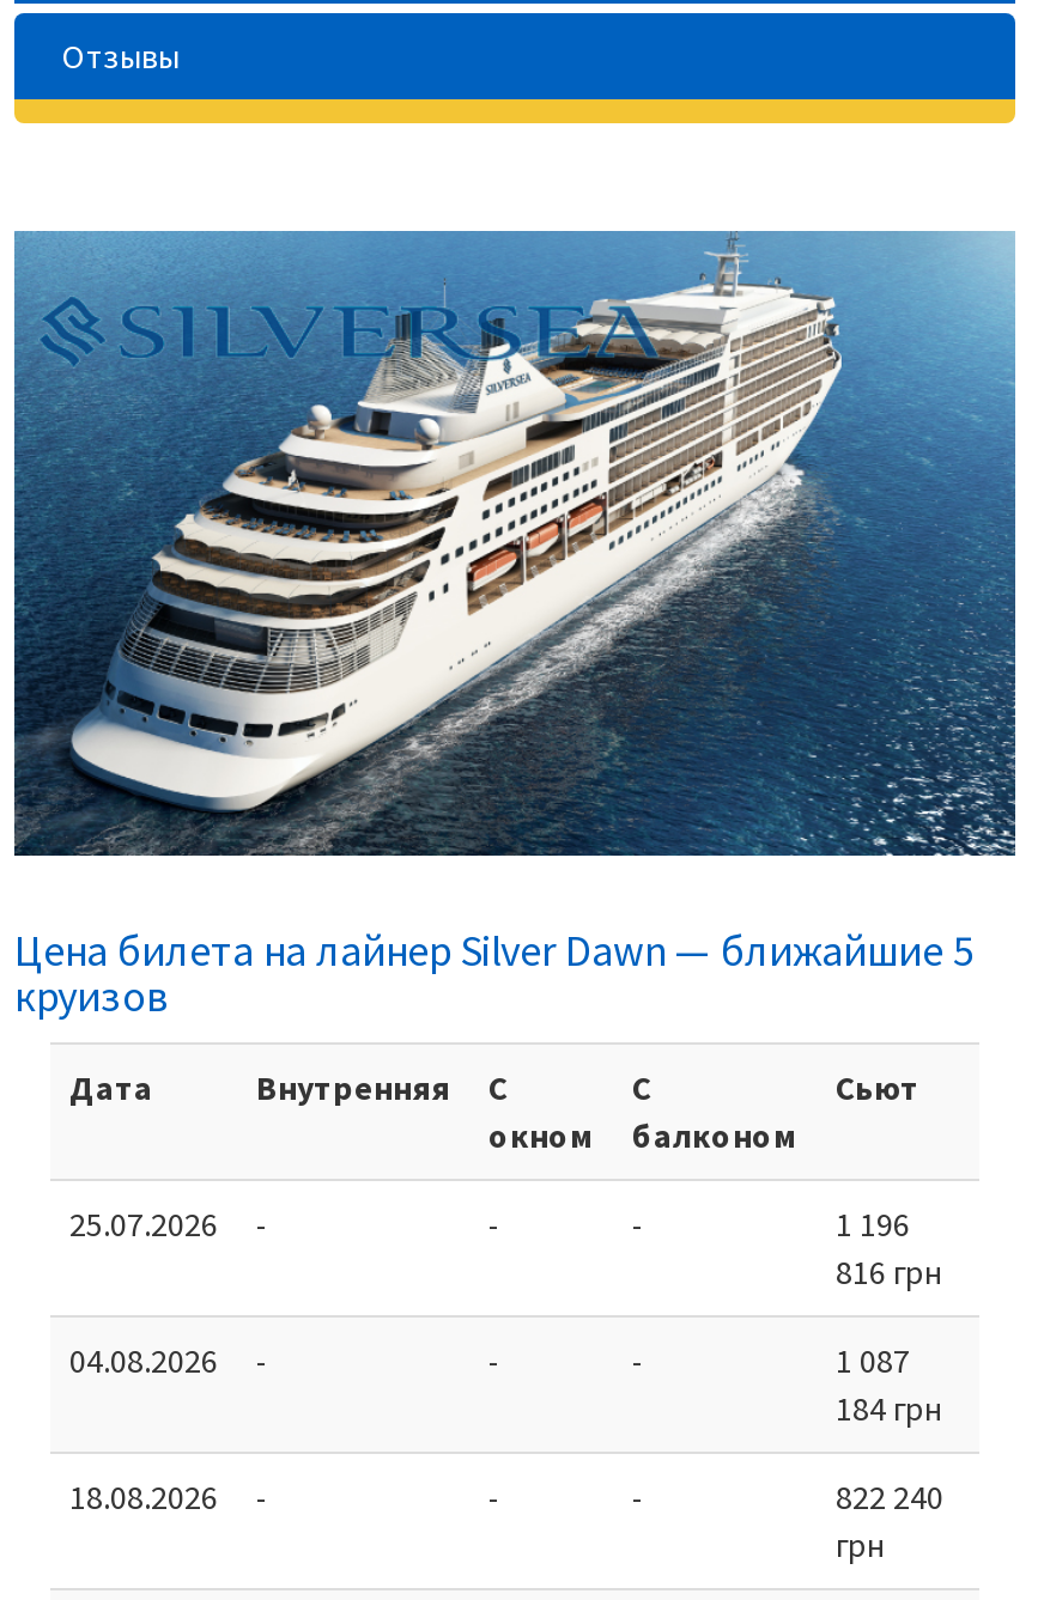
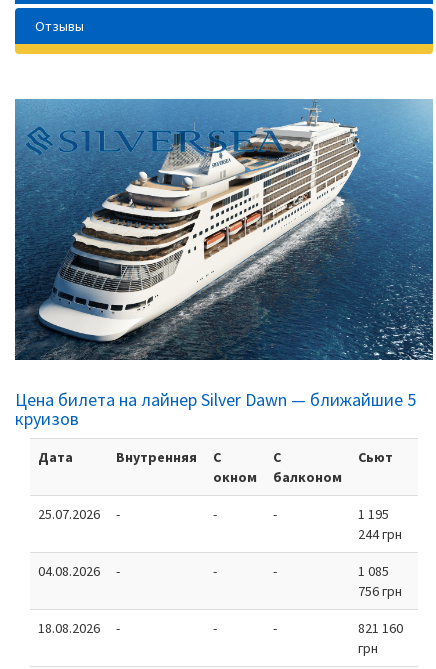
- 1 196
+ 1 195

- 816 грн
+ 244 грн

- 1 087
+ 1 085

- 184 грн
+ 756 грн

- 822 240
+ 821 160
